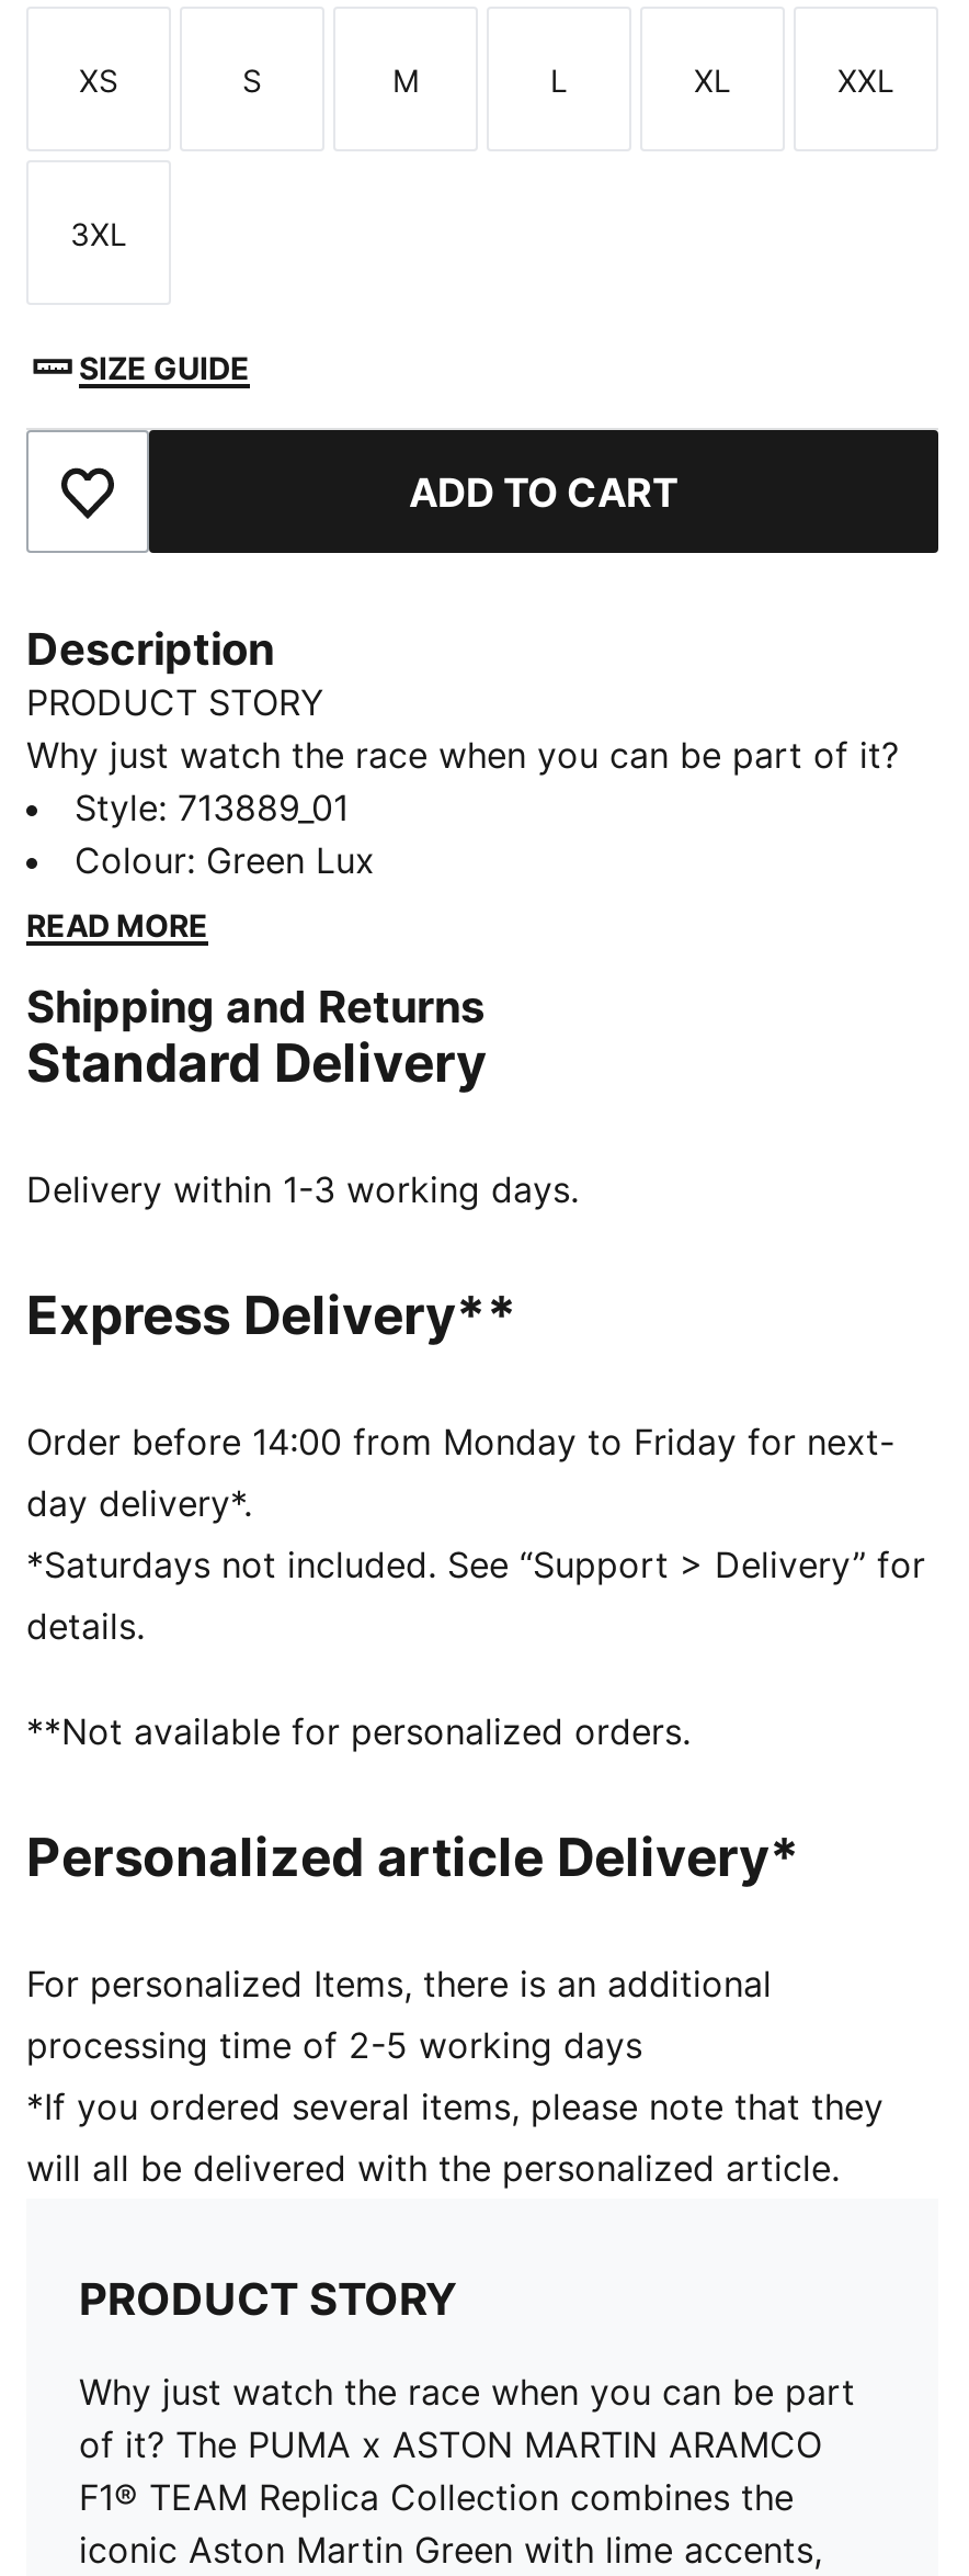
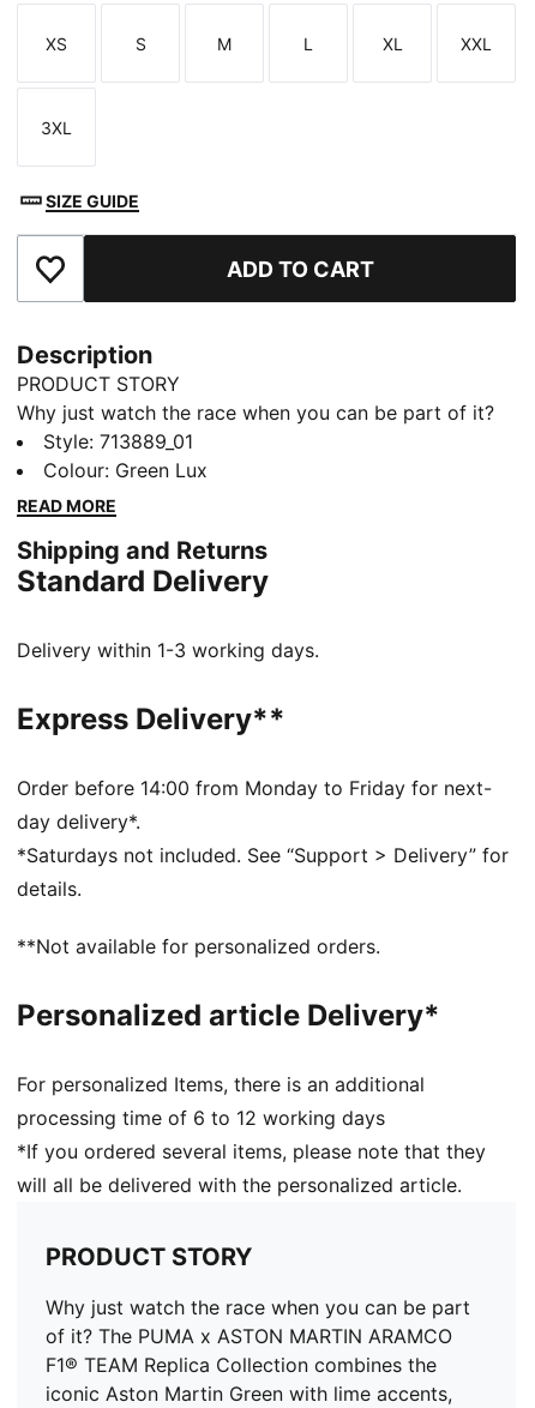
- processing time of 2-5 working days
+ processing time of 6 to 12 working days
